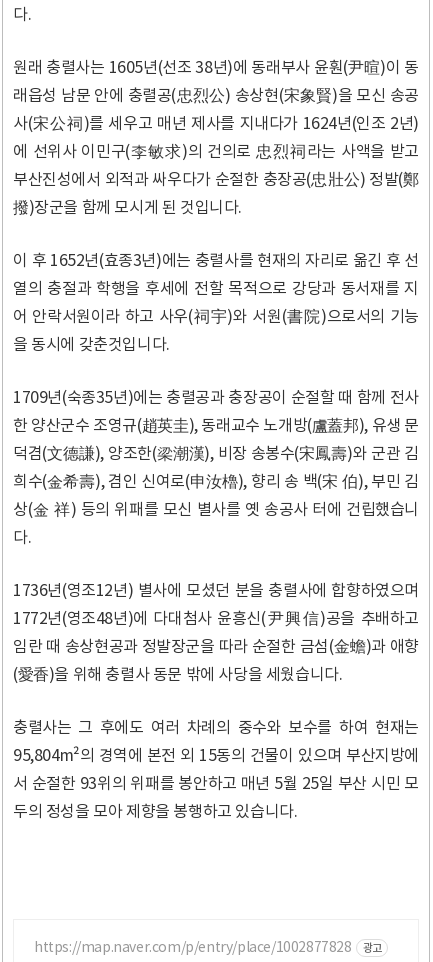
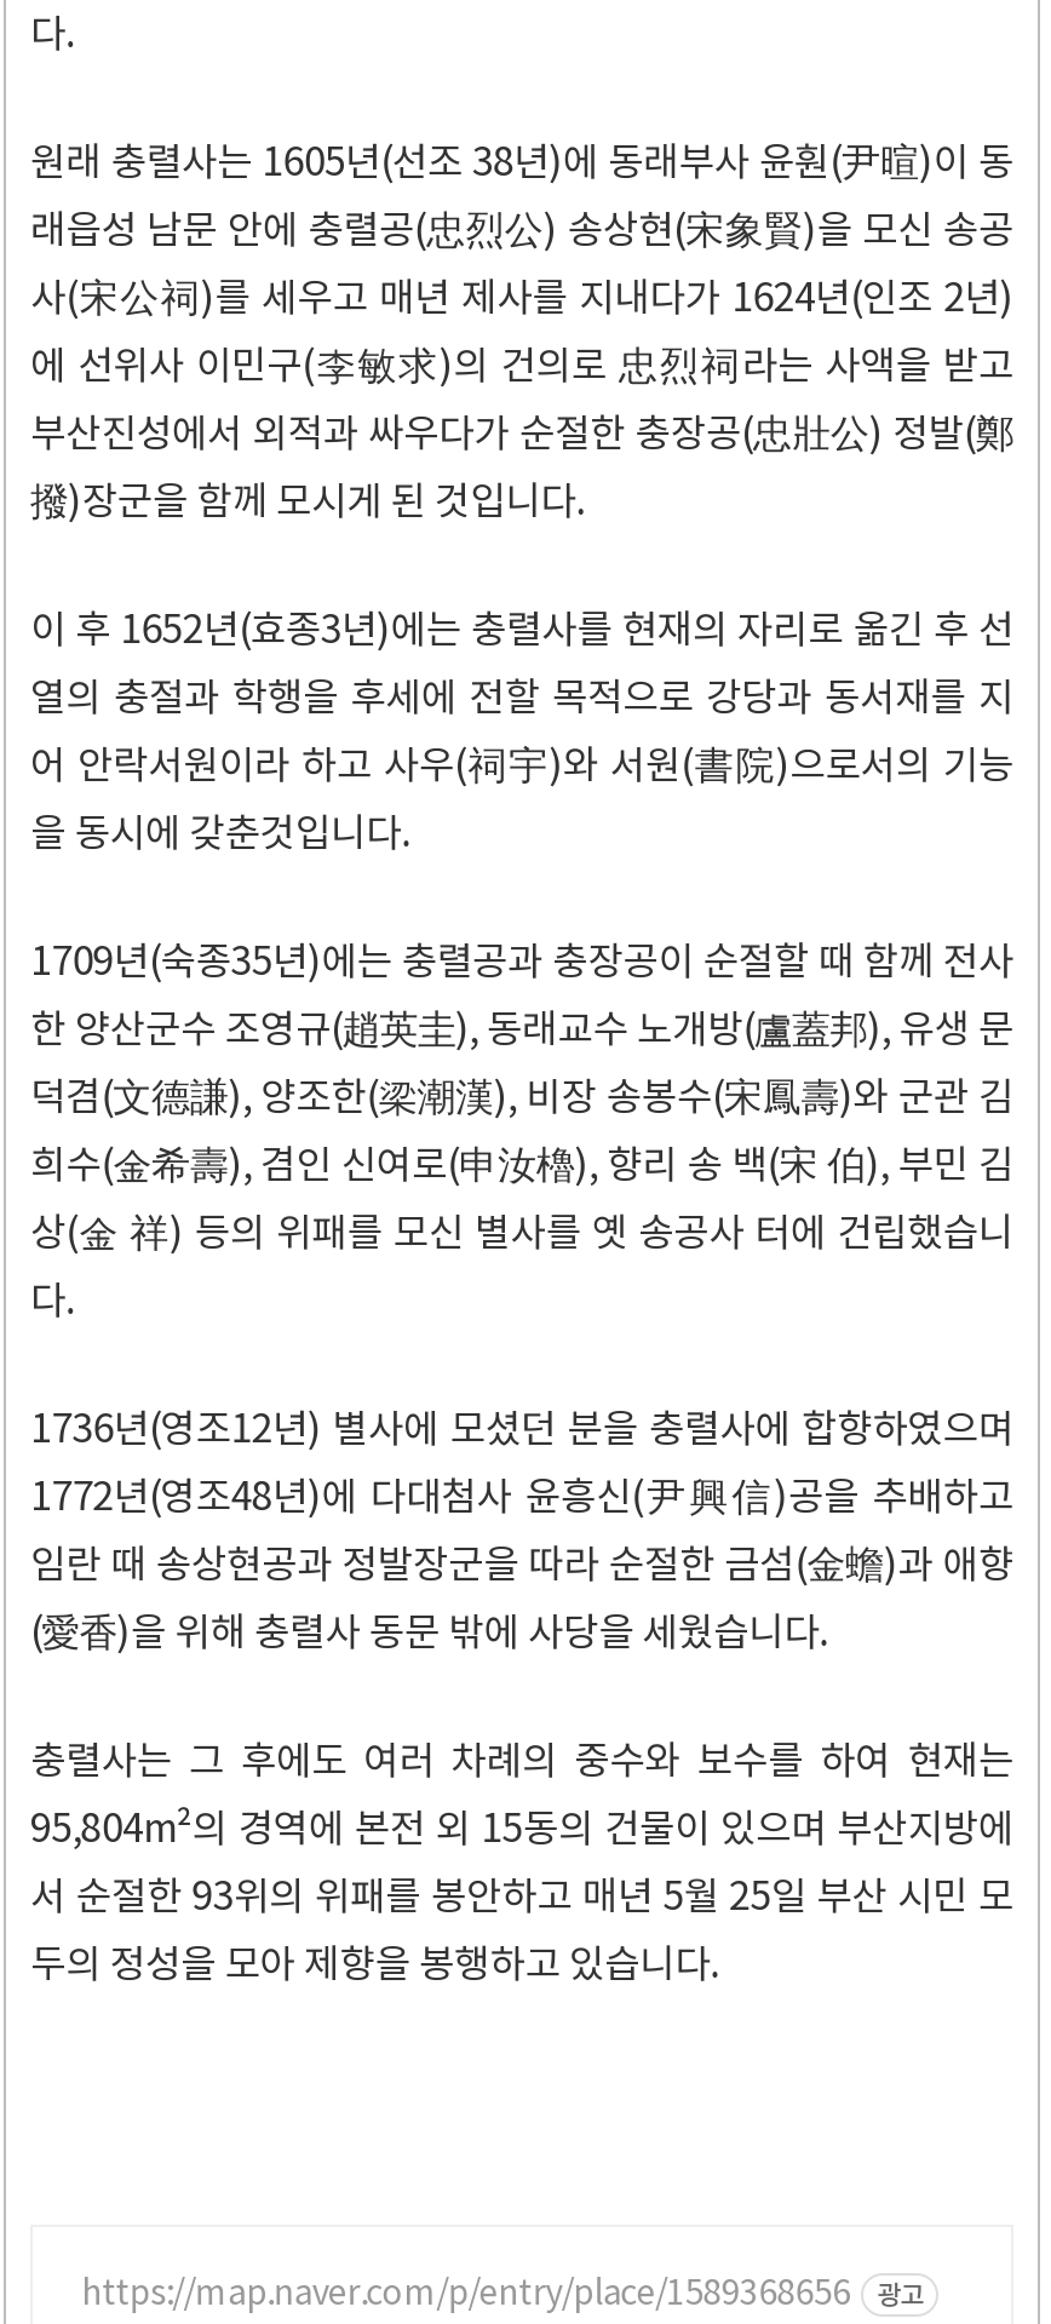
- https://map.naver.com/p/entry/place/1002877828
+ https://map.naver.com/p/entry/place/1589368656
